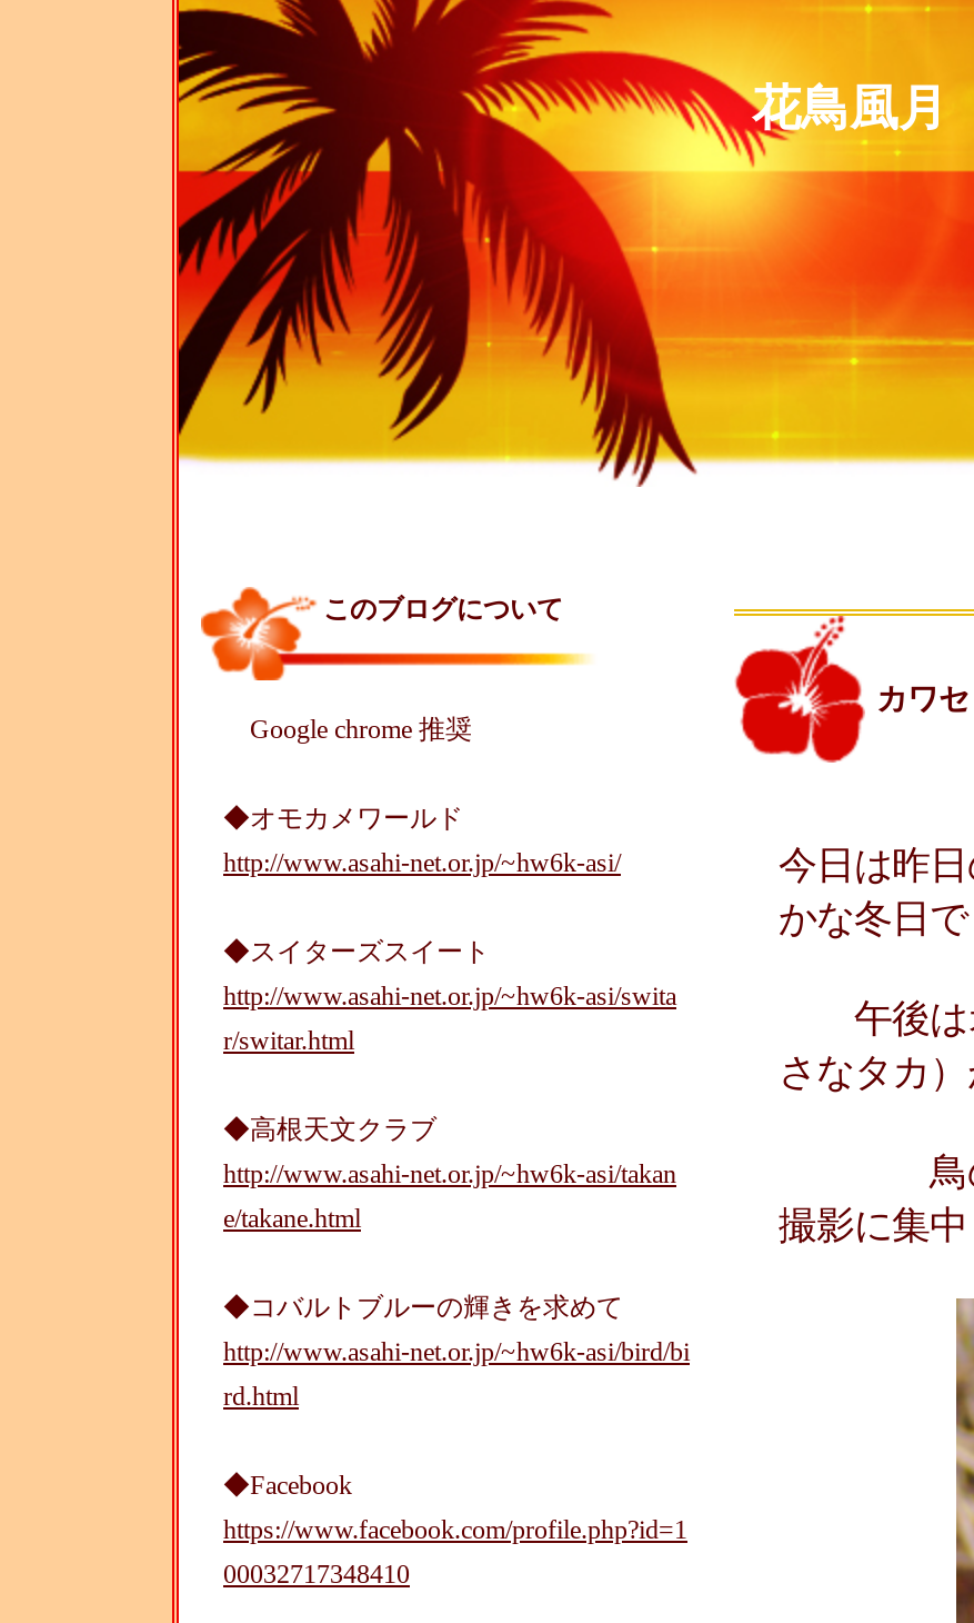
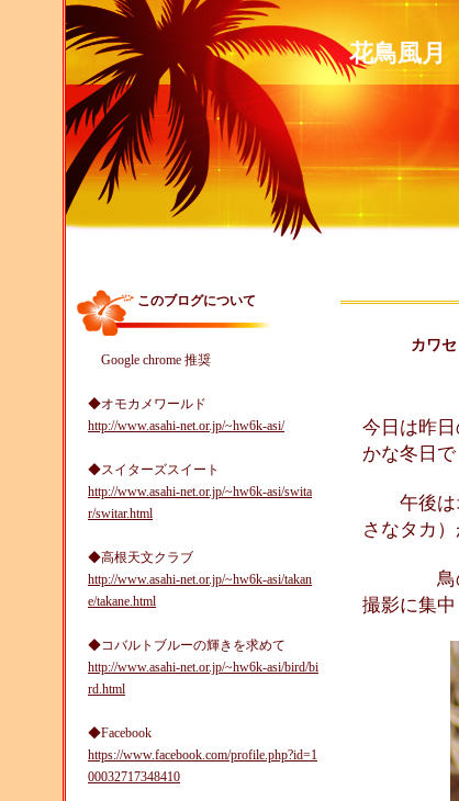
- [image]
